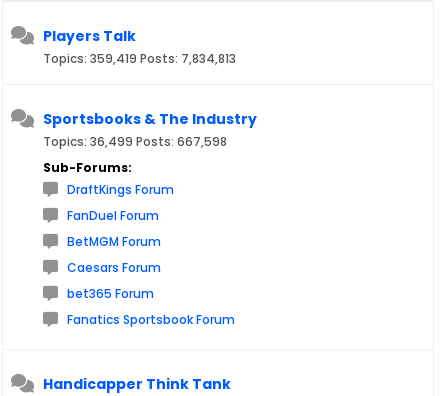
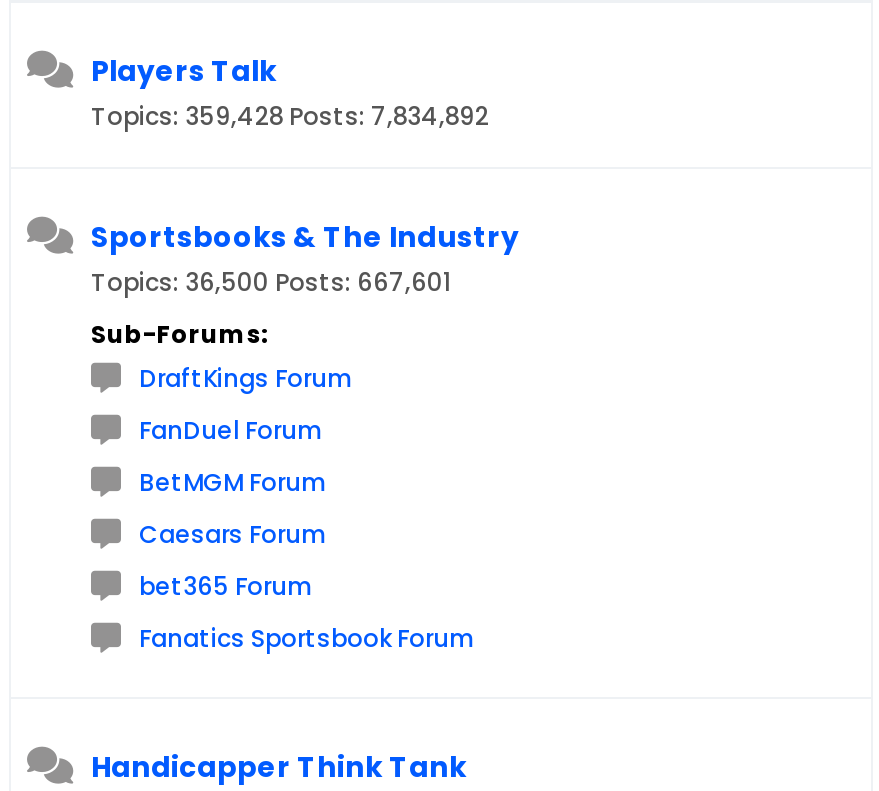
- Topics: 359,419 Posts: 7,834,813
+ Topics: 359,428 Posts: 7,834,892

- Topics: 36,499 Posts: 667,598
+ Topics: 36,500 Posts: 667,601
